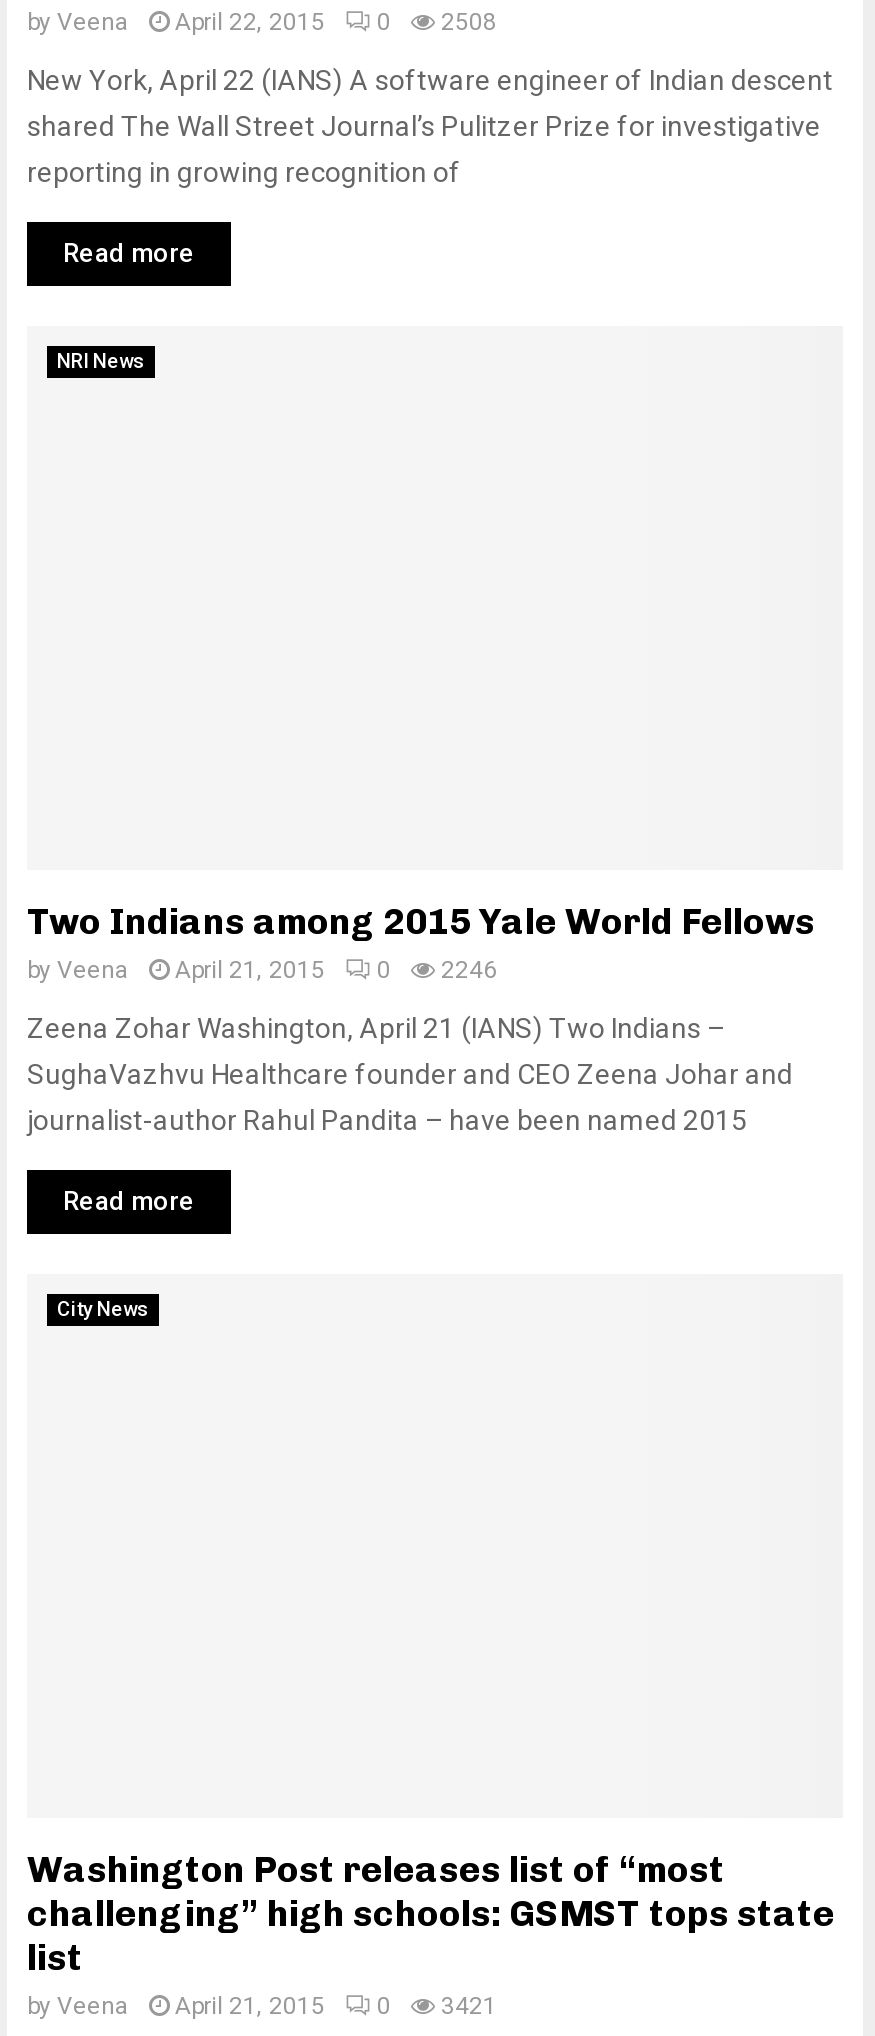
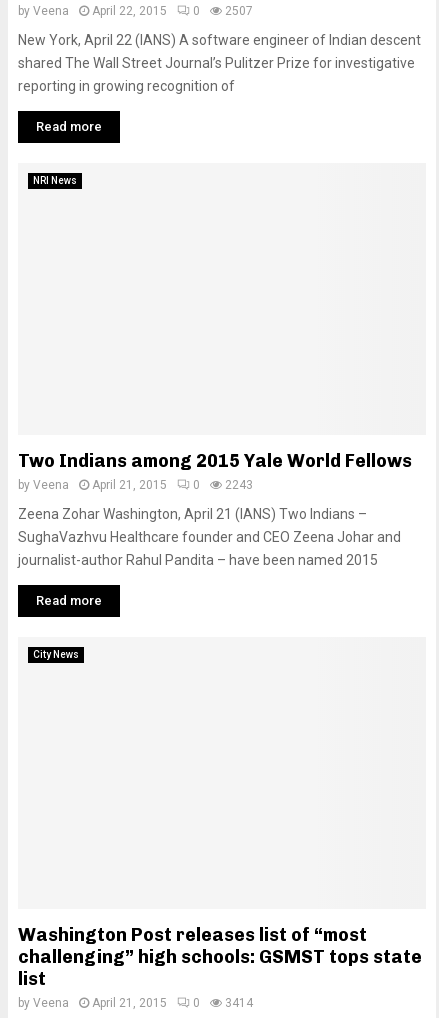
- by Veena April 22, 2015 0 2508
+ by Veena April 22, 2015 0 2507

- by Veena April 21, 2015 0 2246
+ by Veena April 21, 2015 0 2243

- by Veena April 21, 2015 0 3421
+ by Veena April 21, 2015 0 3414
